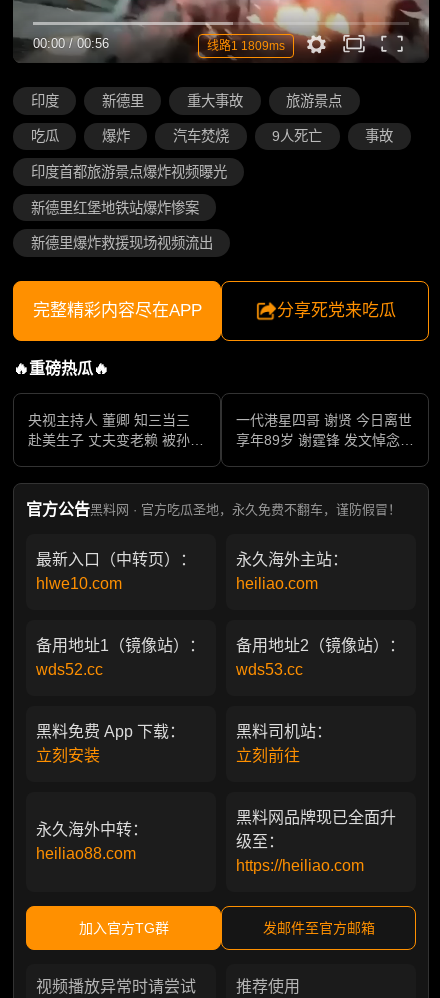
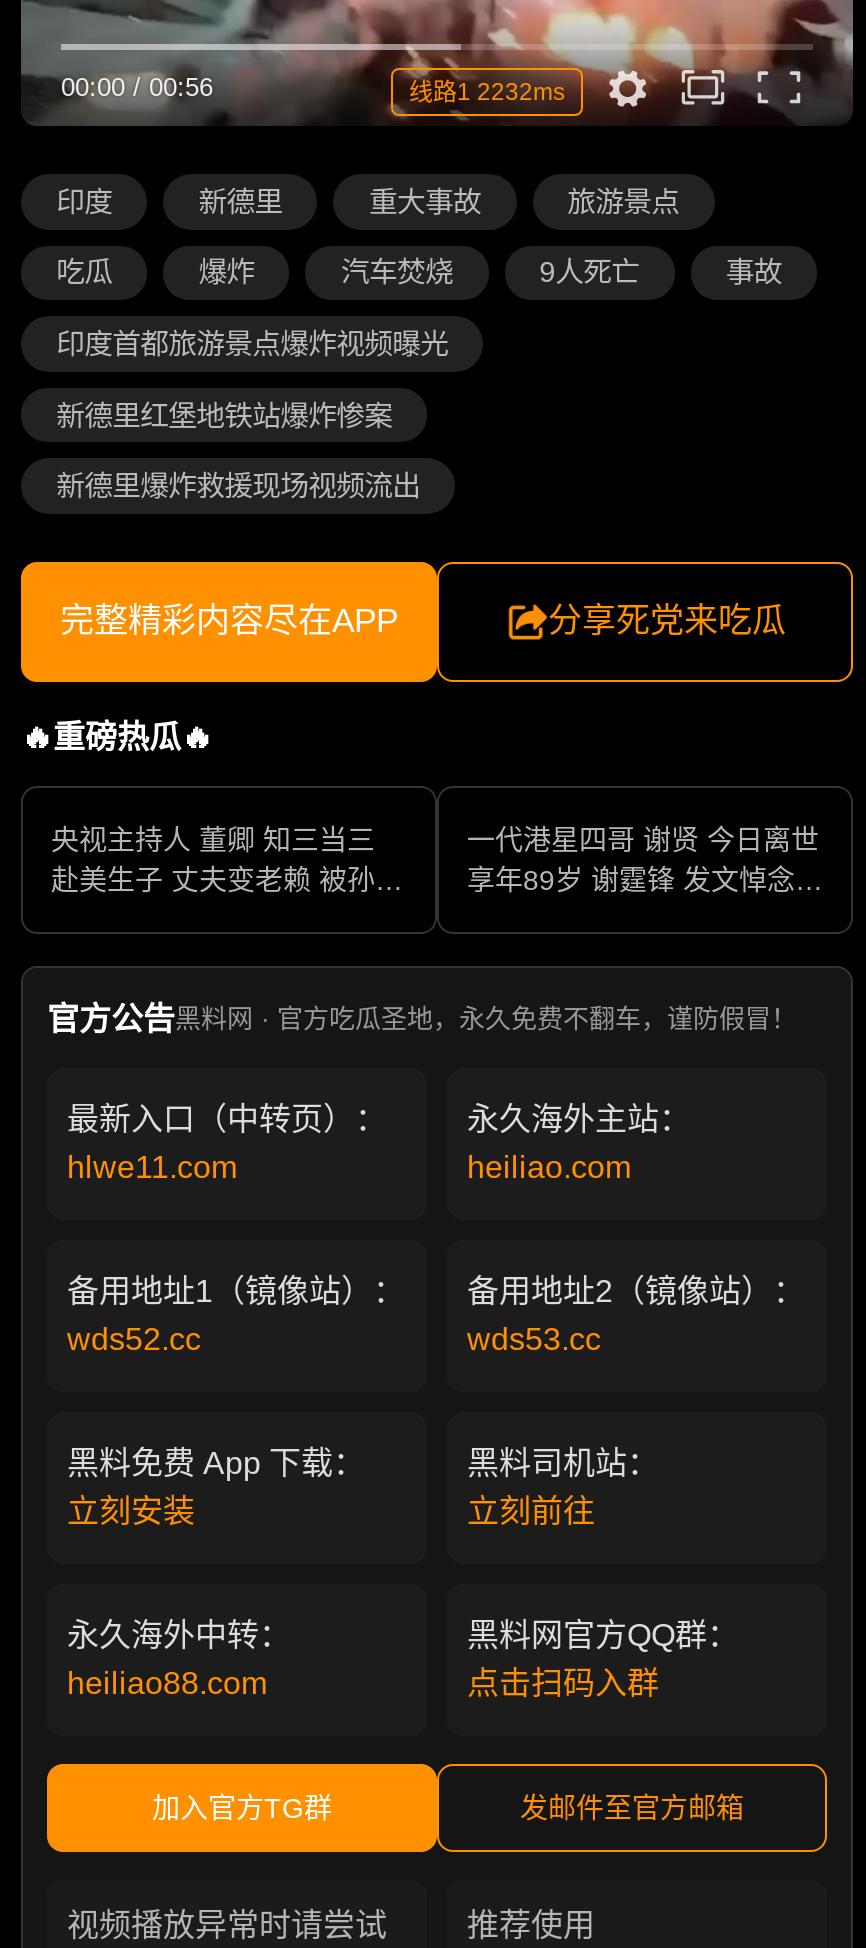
- 线路1 1809ms
+ 线路1 2232ms

- hlwe10.com
+ hlwe11.com

- 黑料网品牌现已全面升
- 级至：
- https://heiliao.com
+ 黑料网官方QQ群：
+ 点击扫码入群
